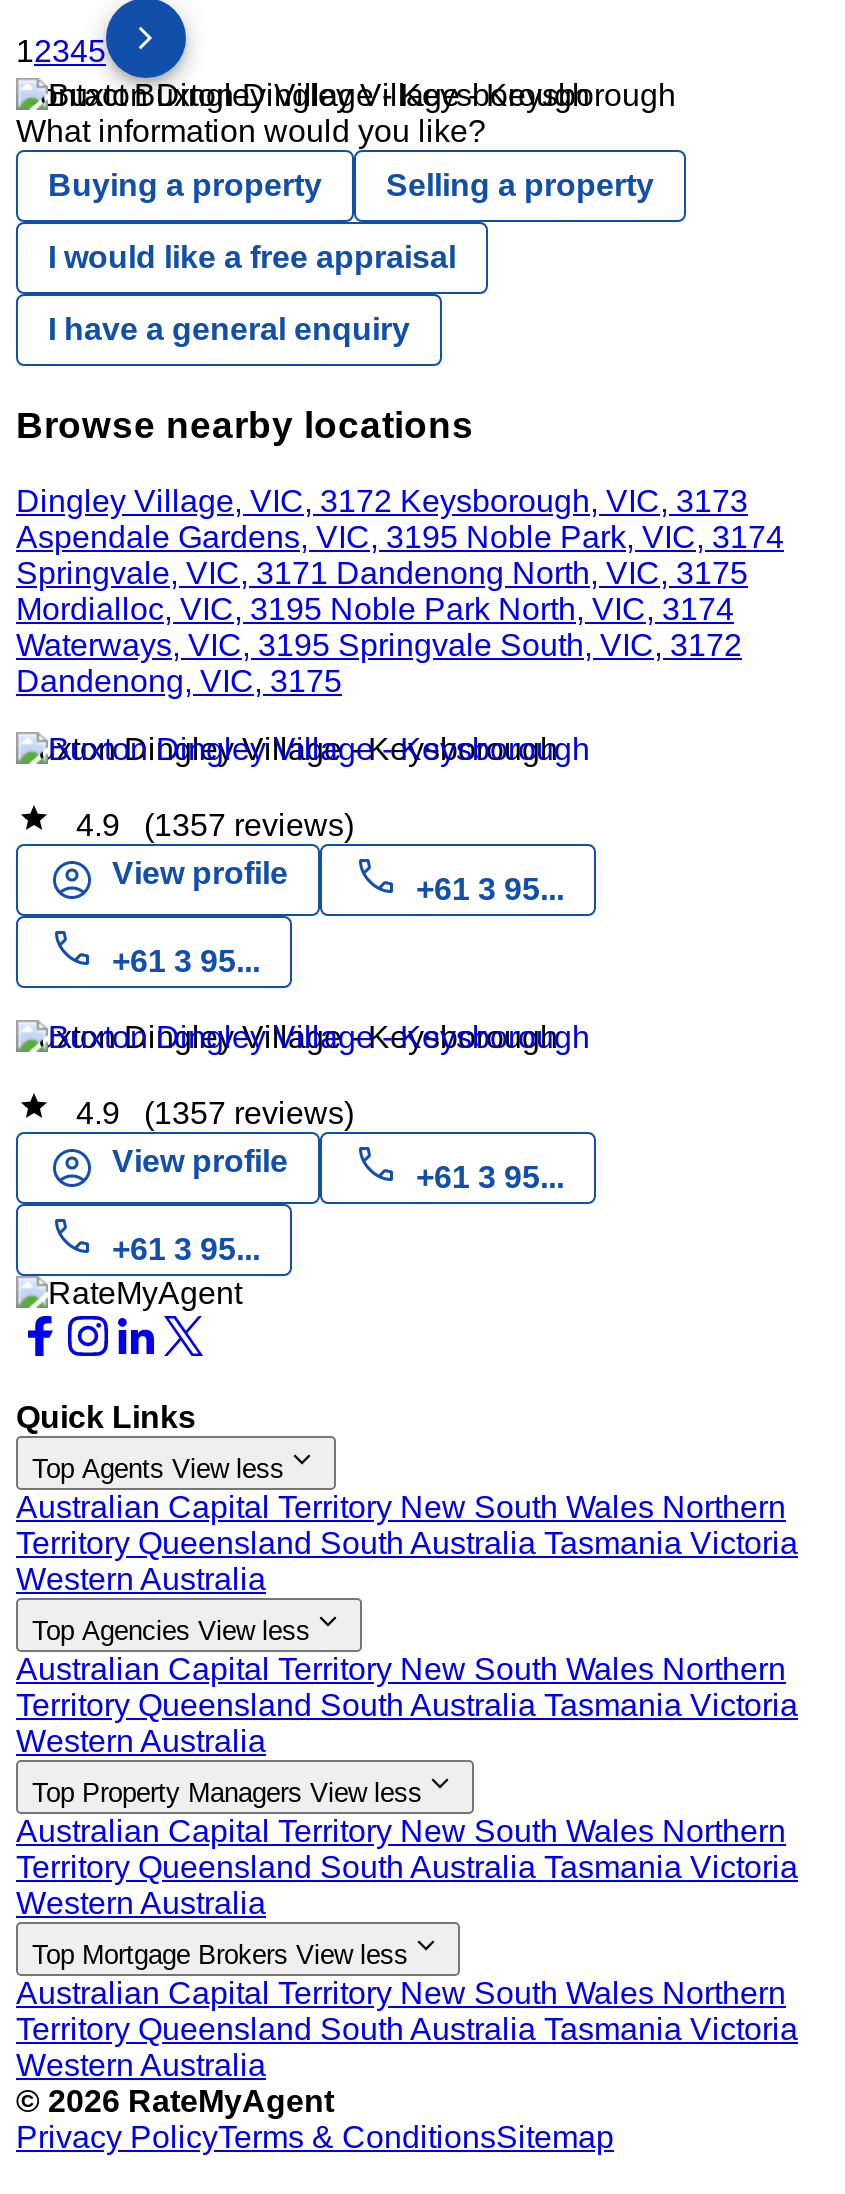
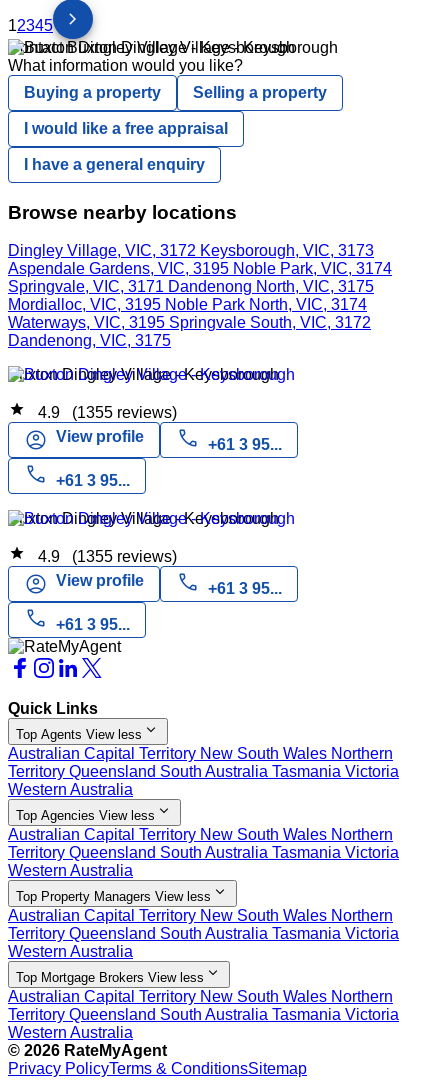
- (1357 reviews)
+ (1355 reviews)

- (1357 reviews)
+ (1355 reviews)
